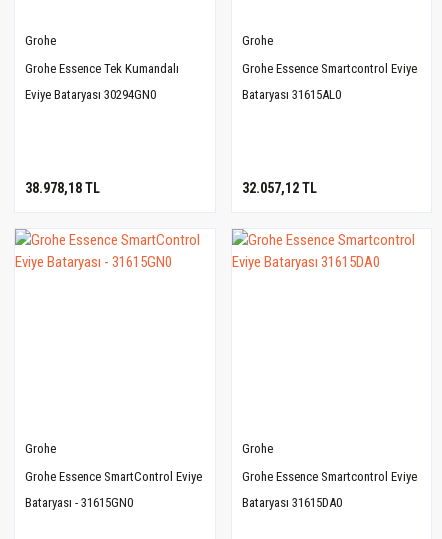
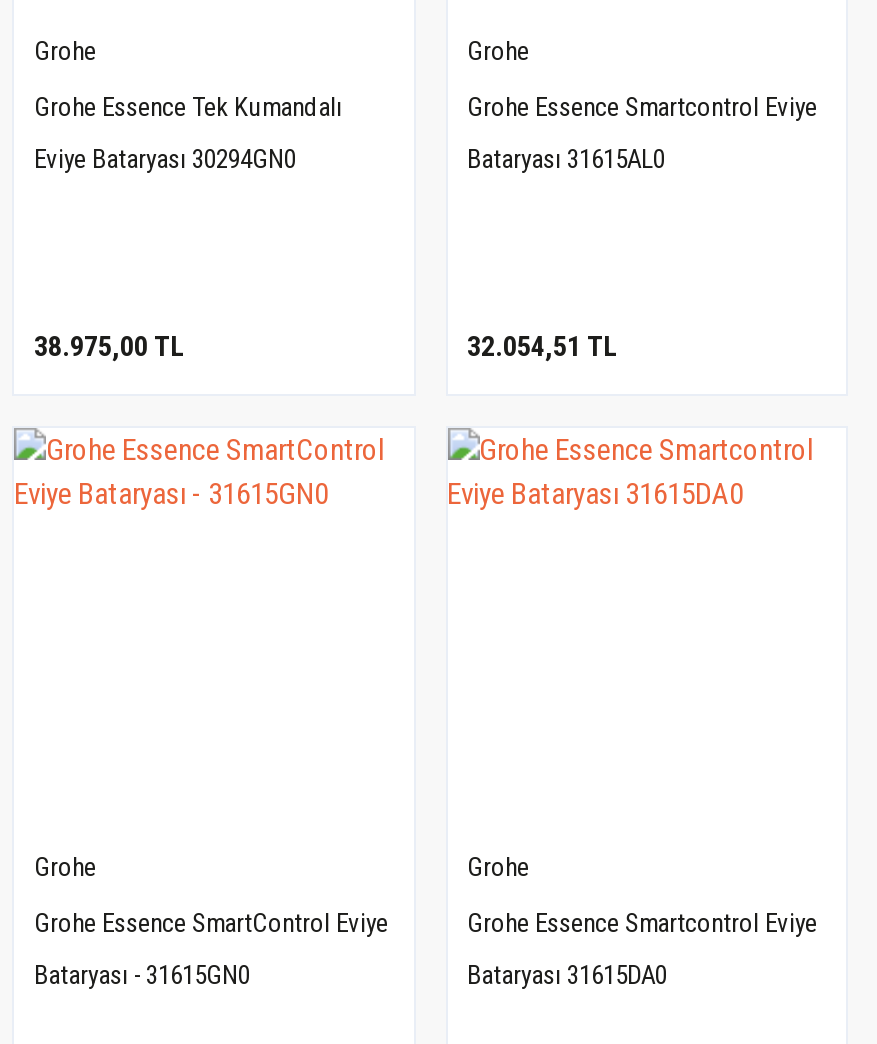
- 38.978,18 TL
+ 38.975,00 TL

- 32.057,12 TL
+ 32.054,51 TL
